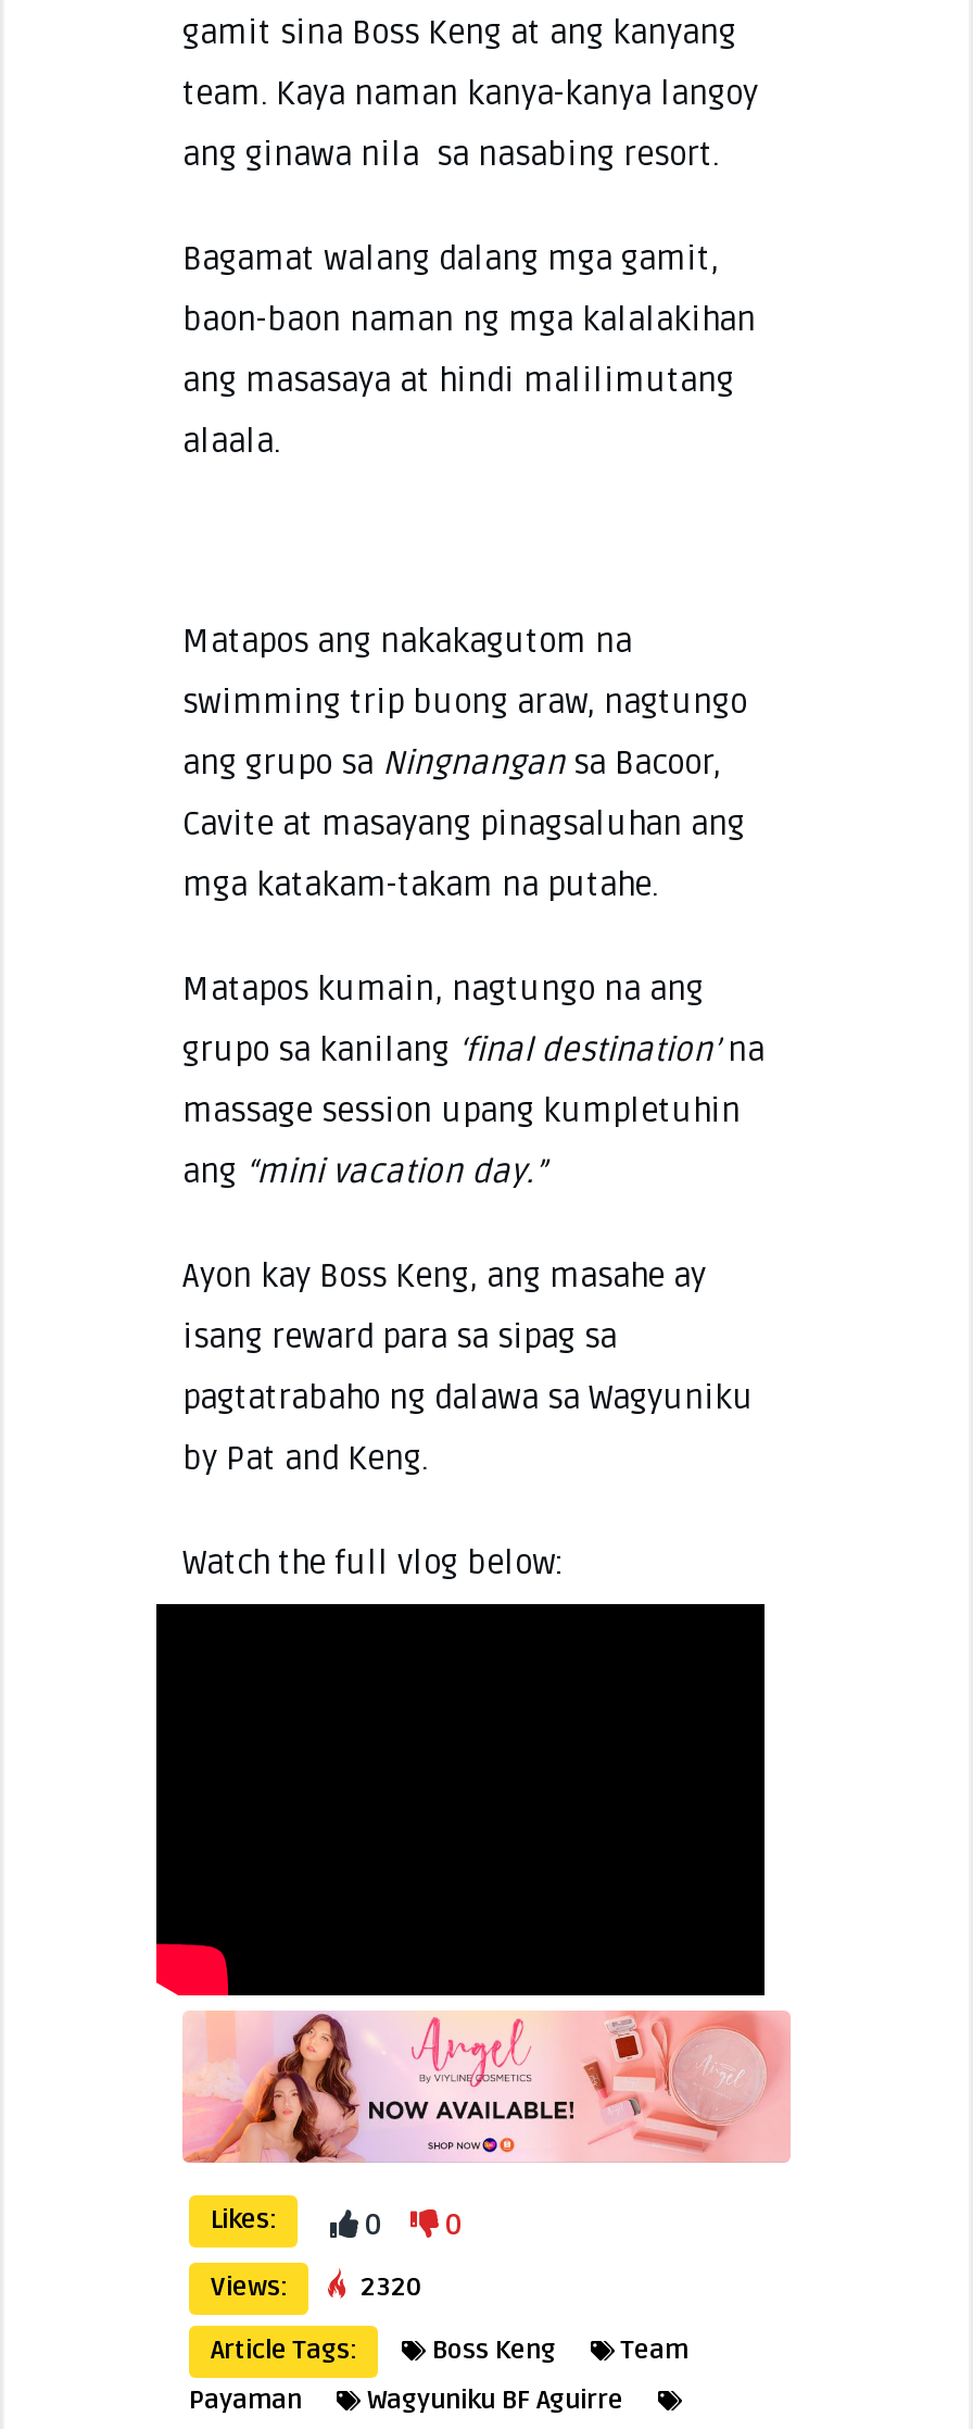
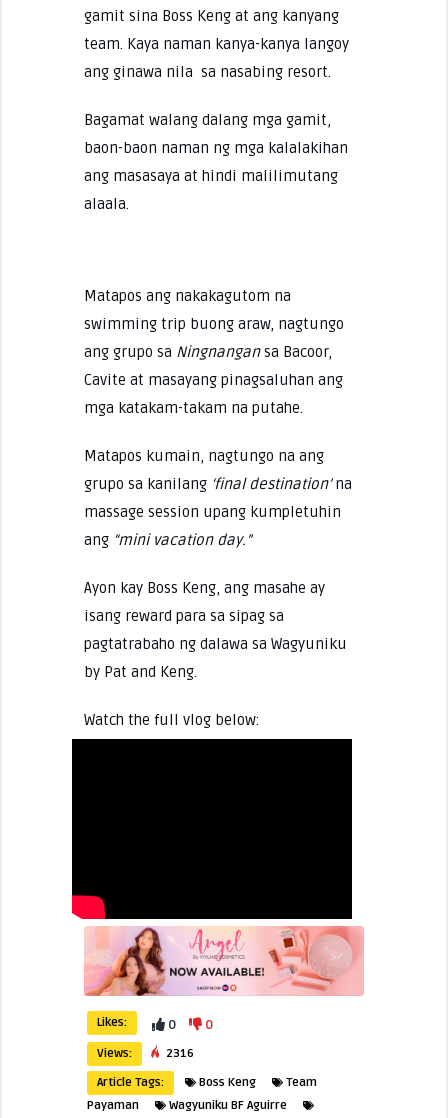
- 2320
+ 2316
